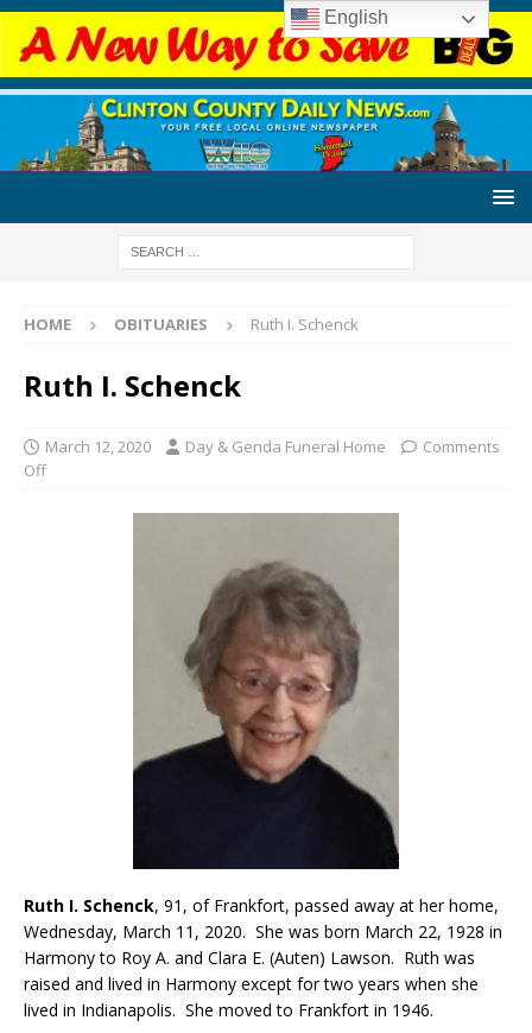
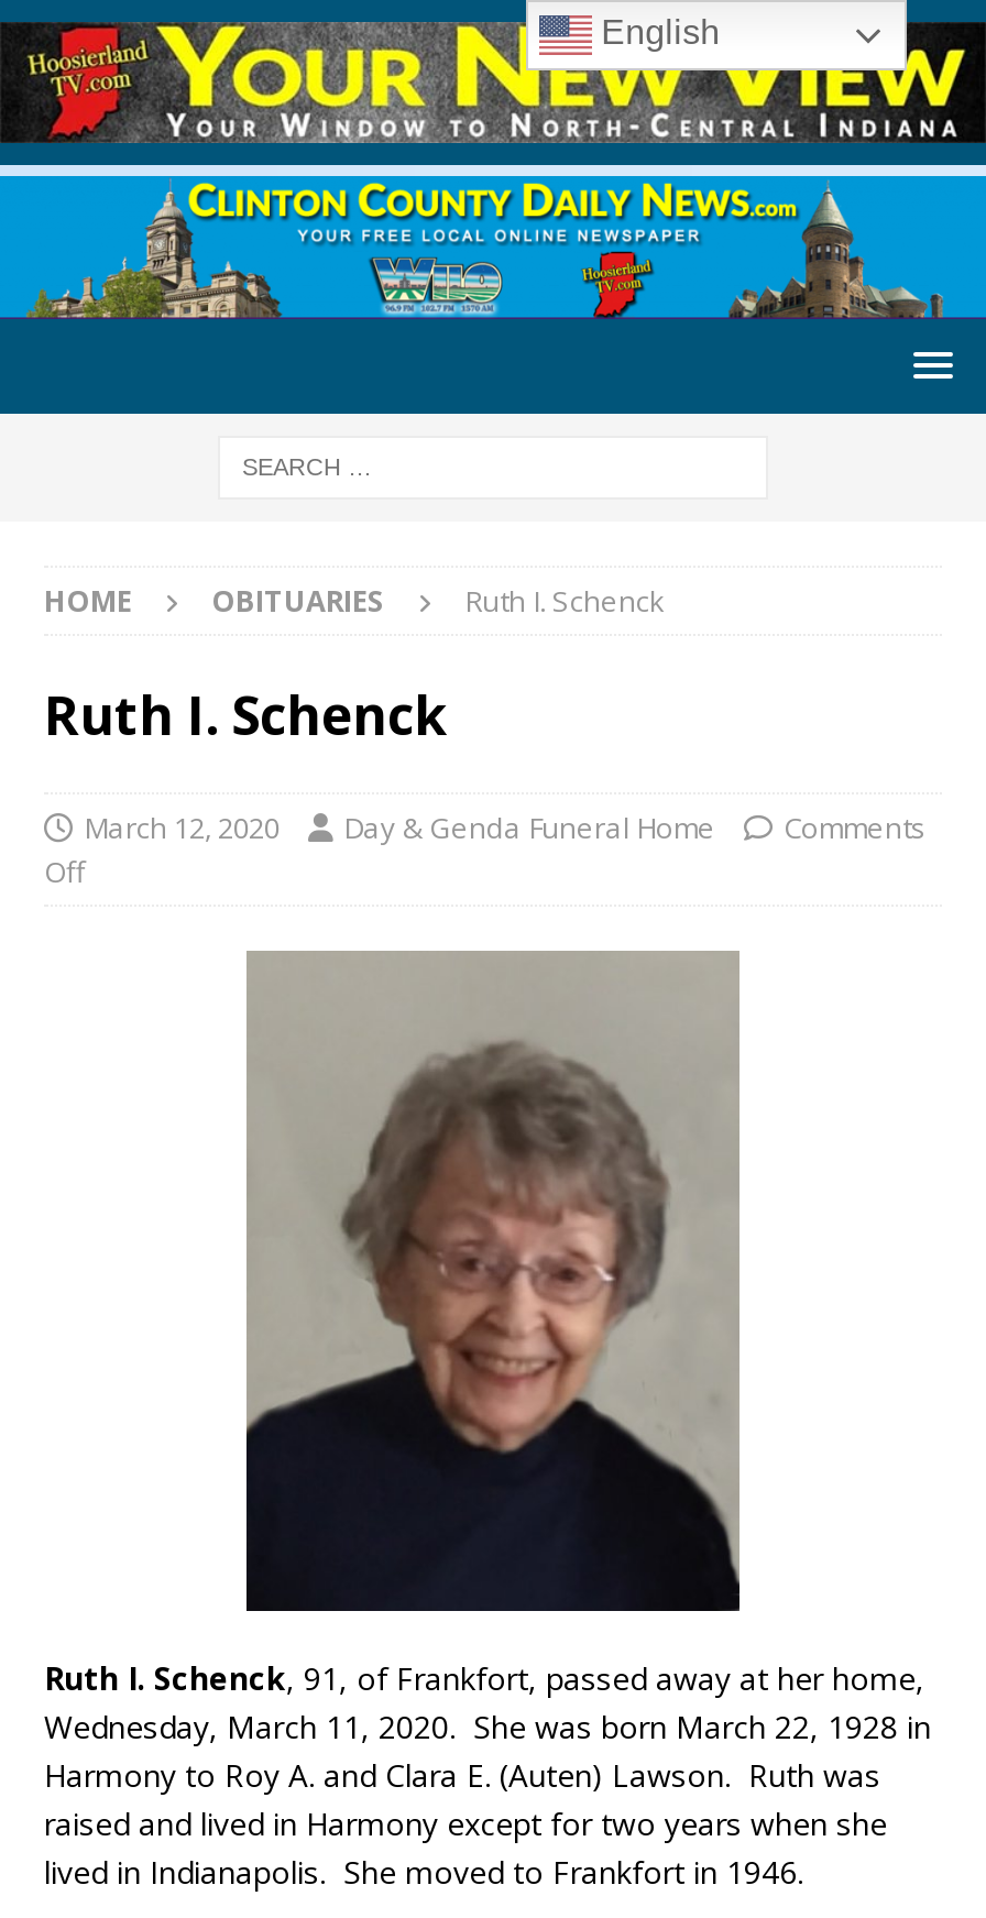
- [image]
+ [image]
